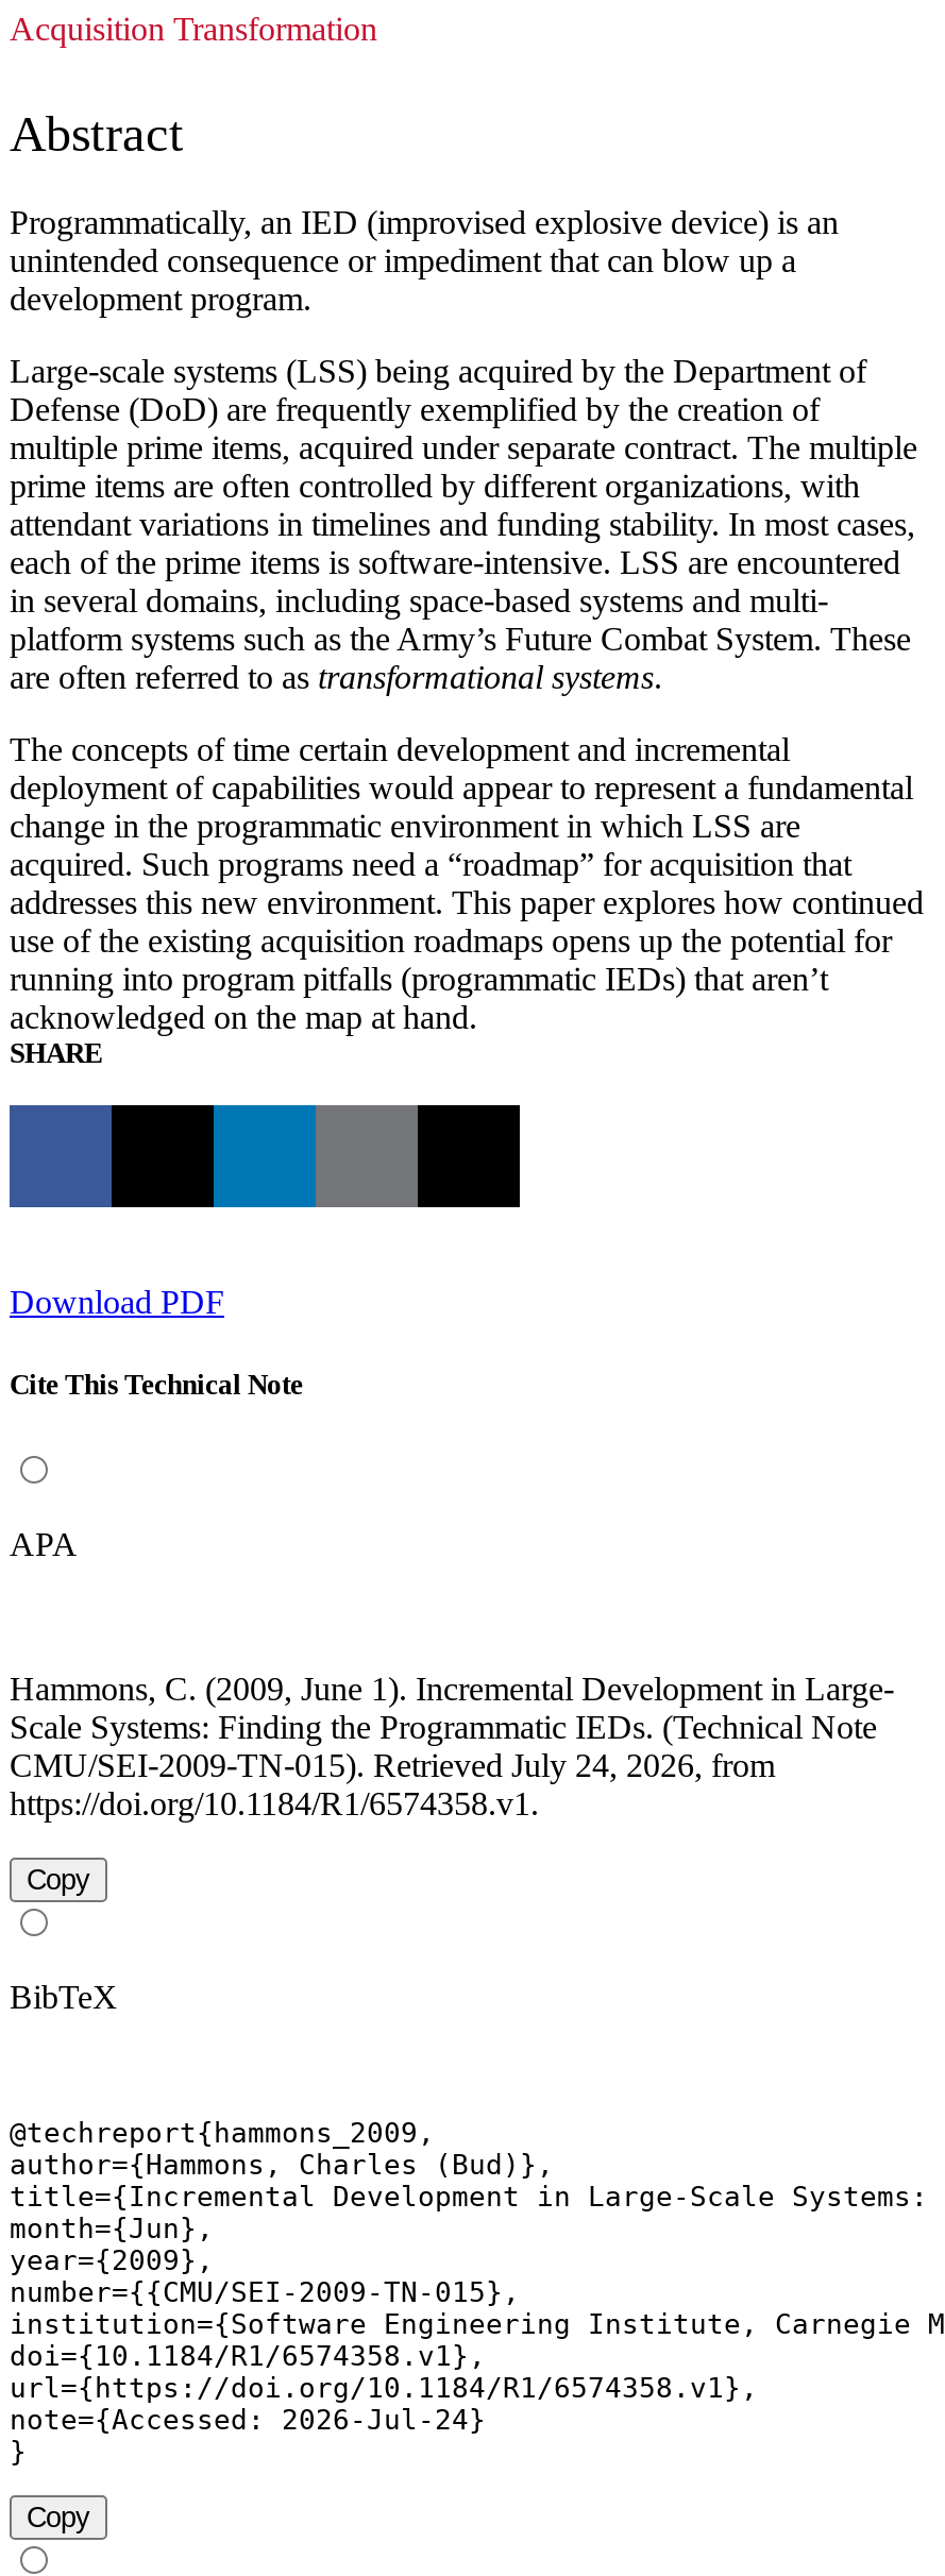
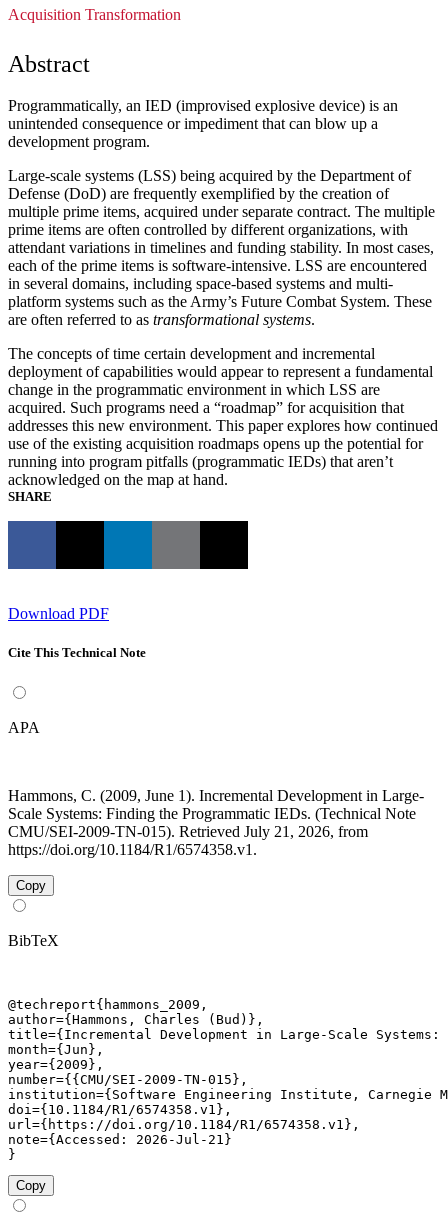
- CMU/SEI-2009-TN-015). Retrieved July 24, 2026, from
+ CMU/SEI-2009-TN-015). Retrieved July 21, 2026, from

- note={Accessed: 2026-Jul-24}
+ note={Accessed: 2026-Jul-21}
